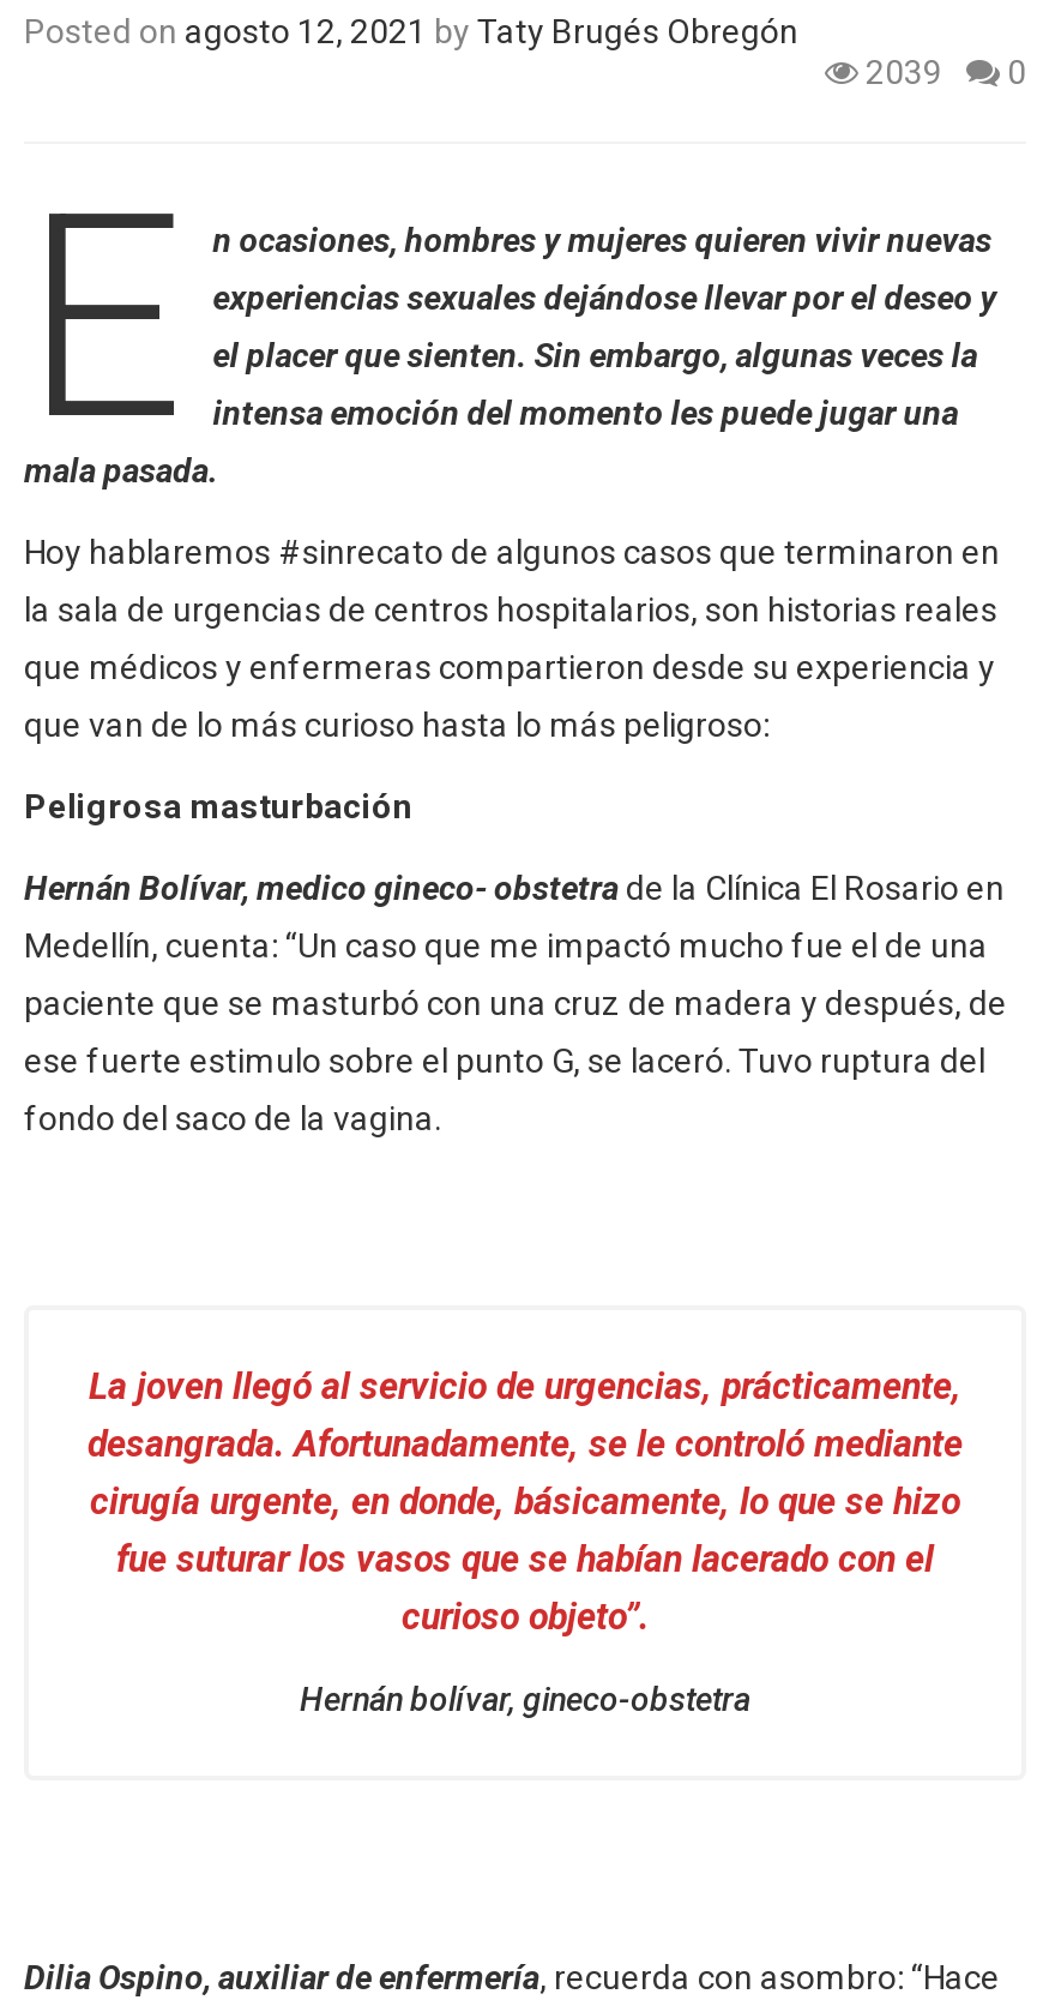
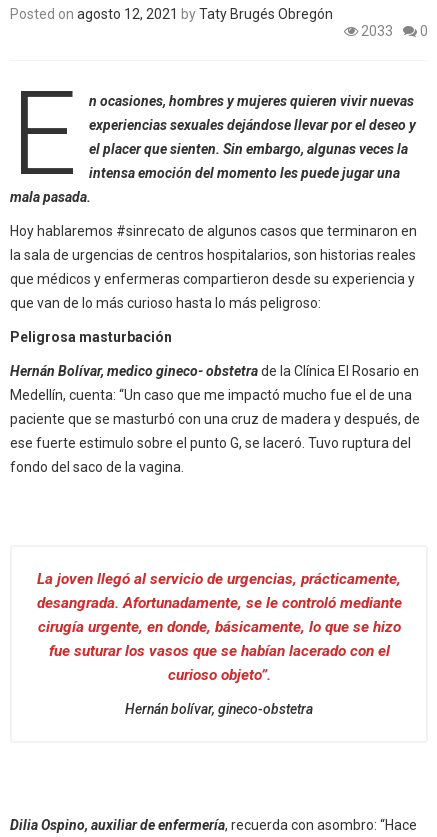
- 2039 0
+ 2033 0
